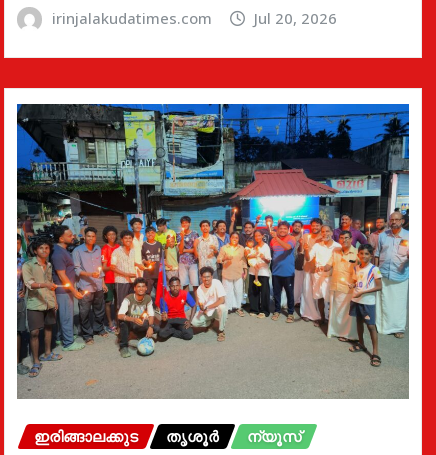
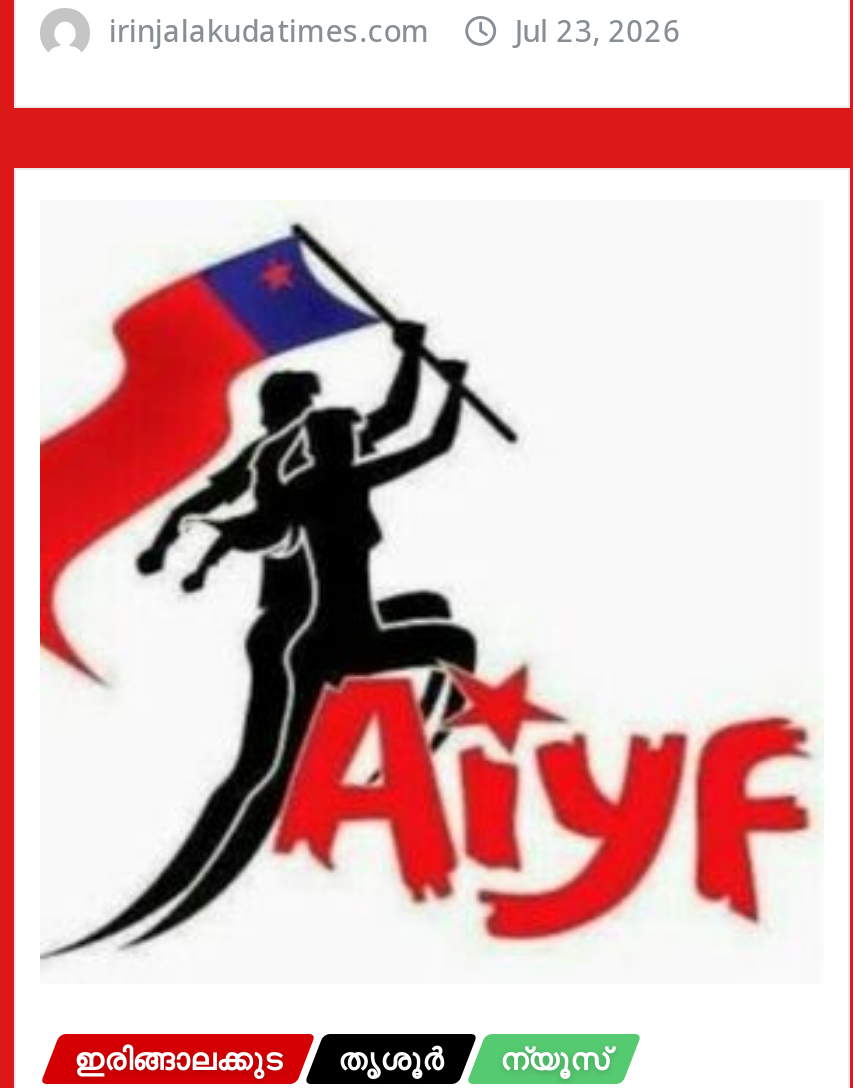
- Jul 20, 2026
+ Jul 23, 2026

- [image]
+ [image]
